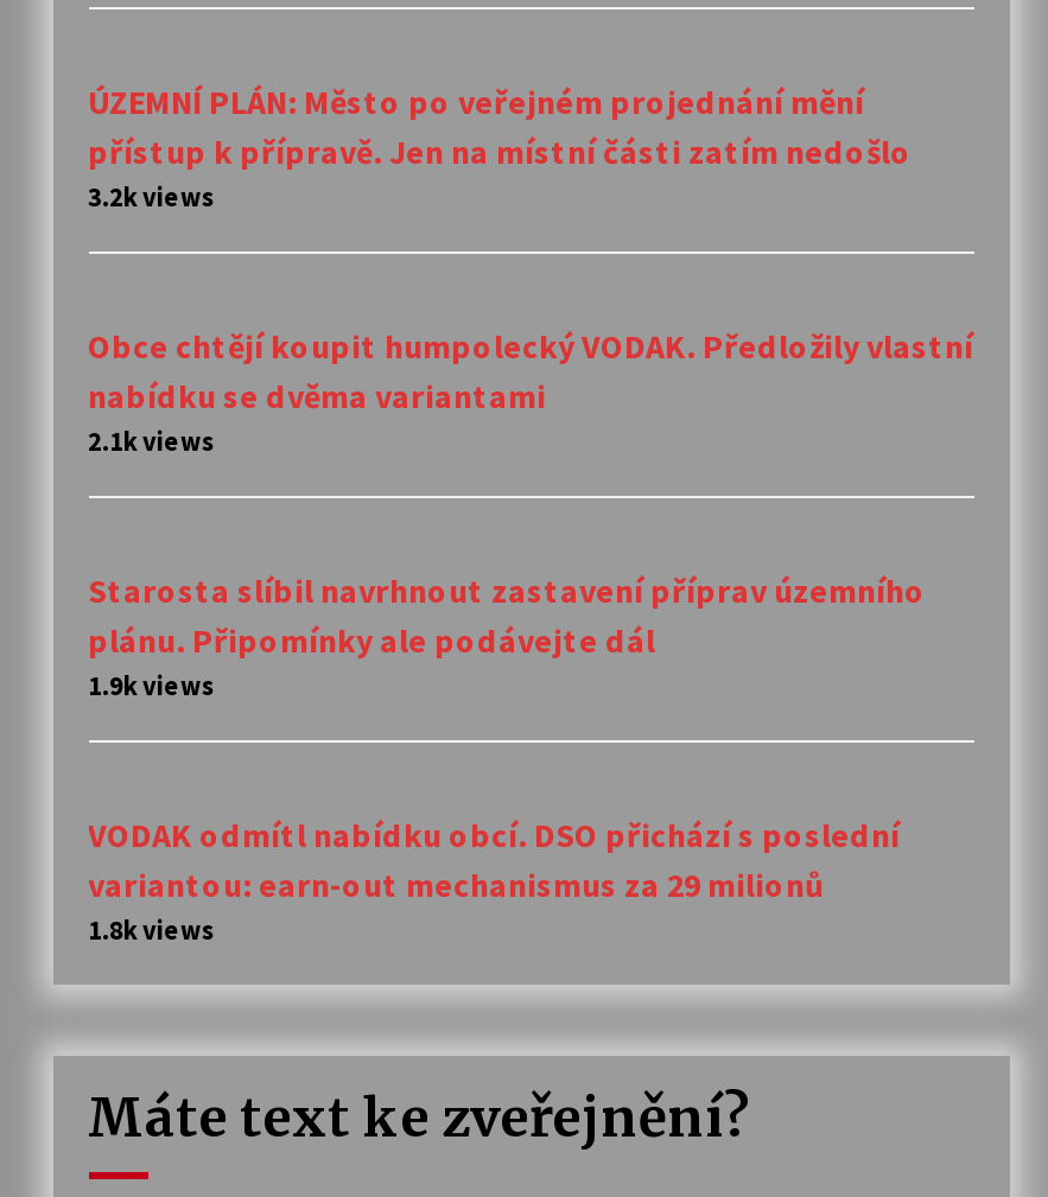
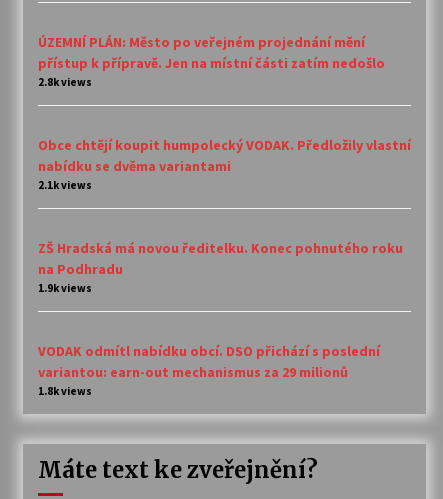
- 3.2k views
+ 2.8k views

- Starosta slíbil navrhnout zastavení příprav územního
- plánu. Připomínky ale podávejte dál
+ ZŠ Hradská má novou ředitelku. Konec pohnutého roku
+ na Podhradu
